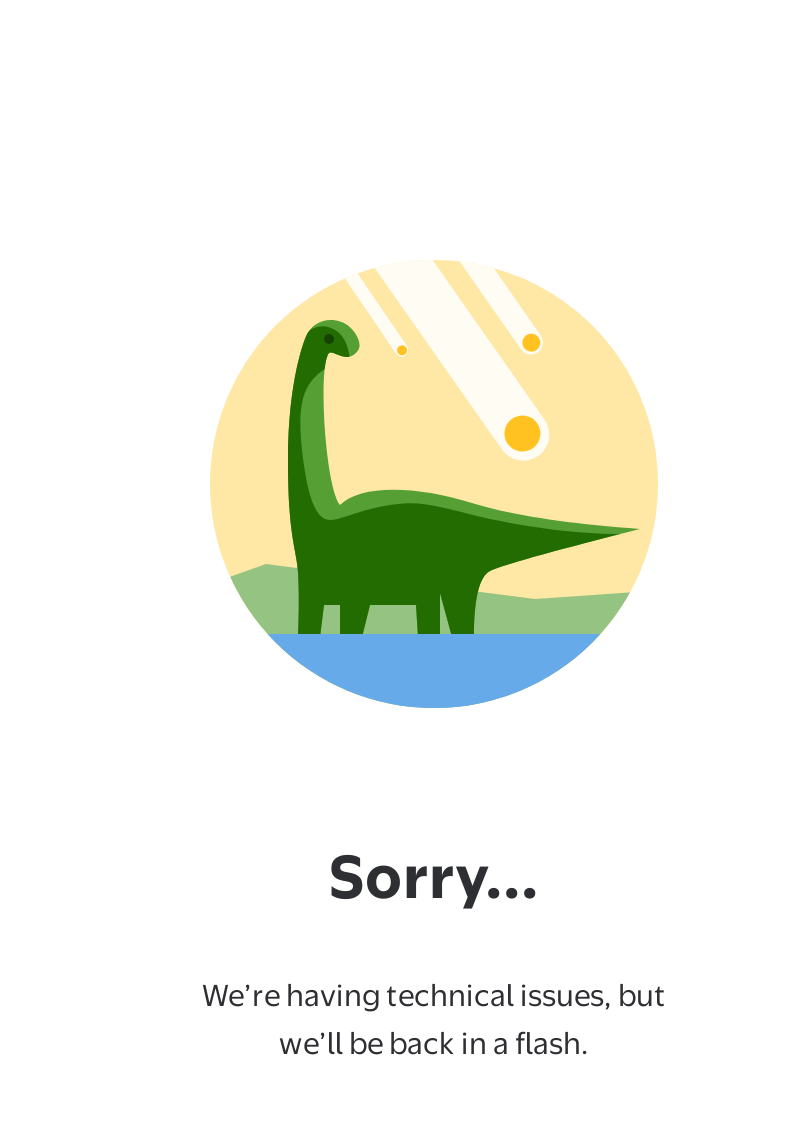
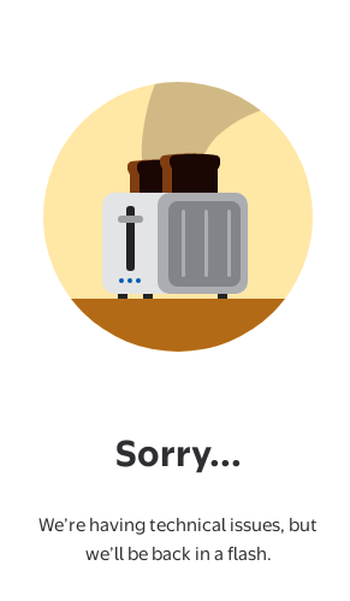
- [image]
+ [image]
